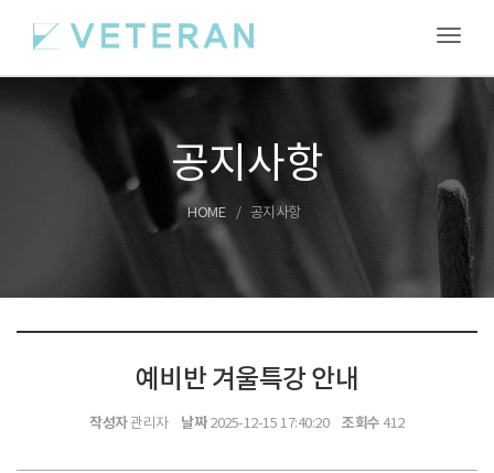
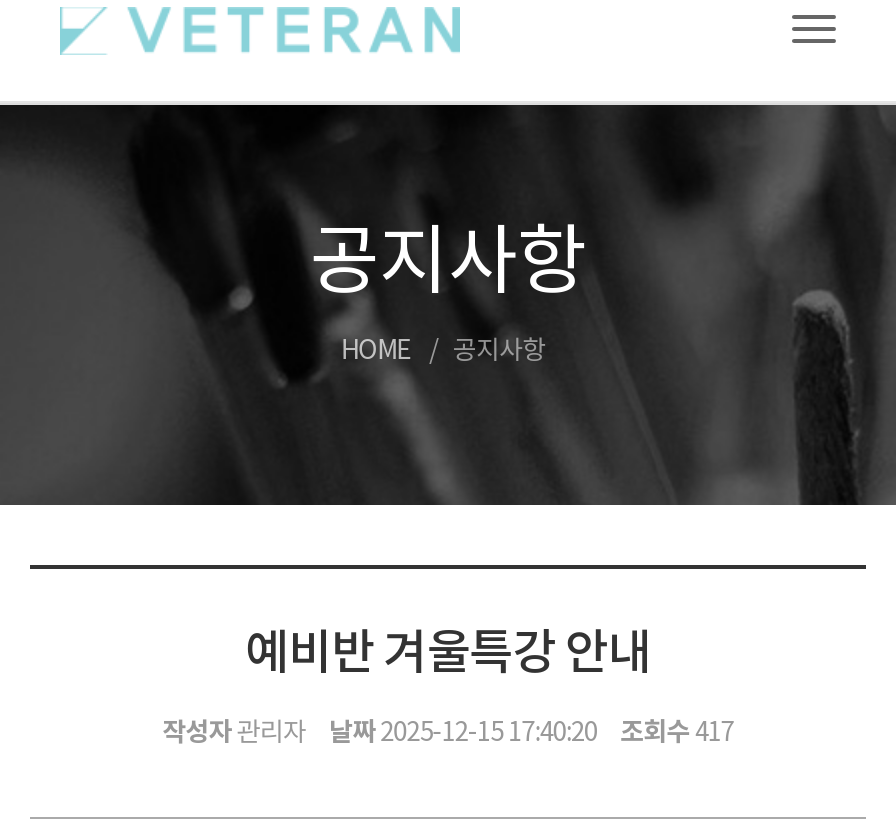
- 작성자 관리자 날짜2025-12-15 17:40:20 조회수 412
+ 작성자 관리자 날짜2025-12-15 17:40:20 조회수 417
